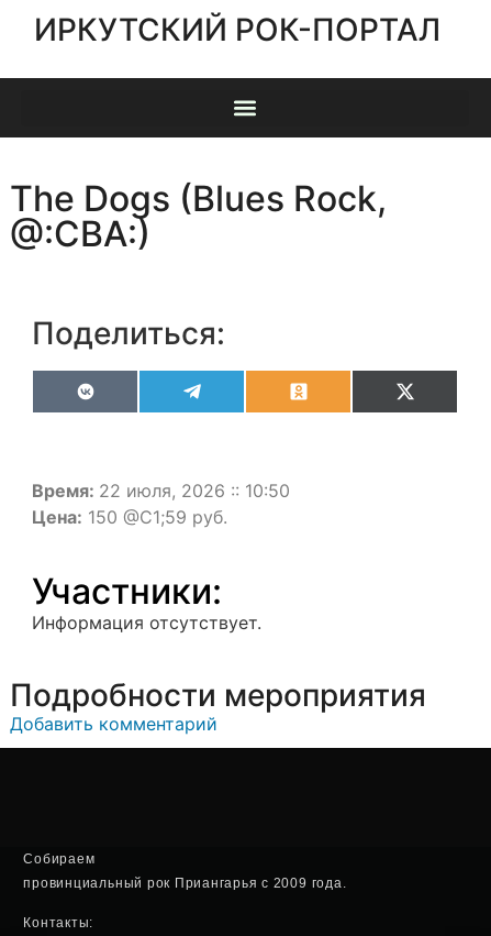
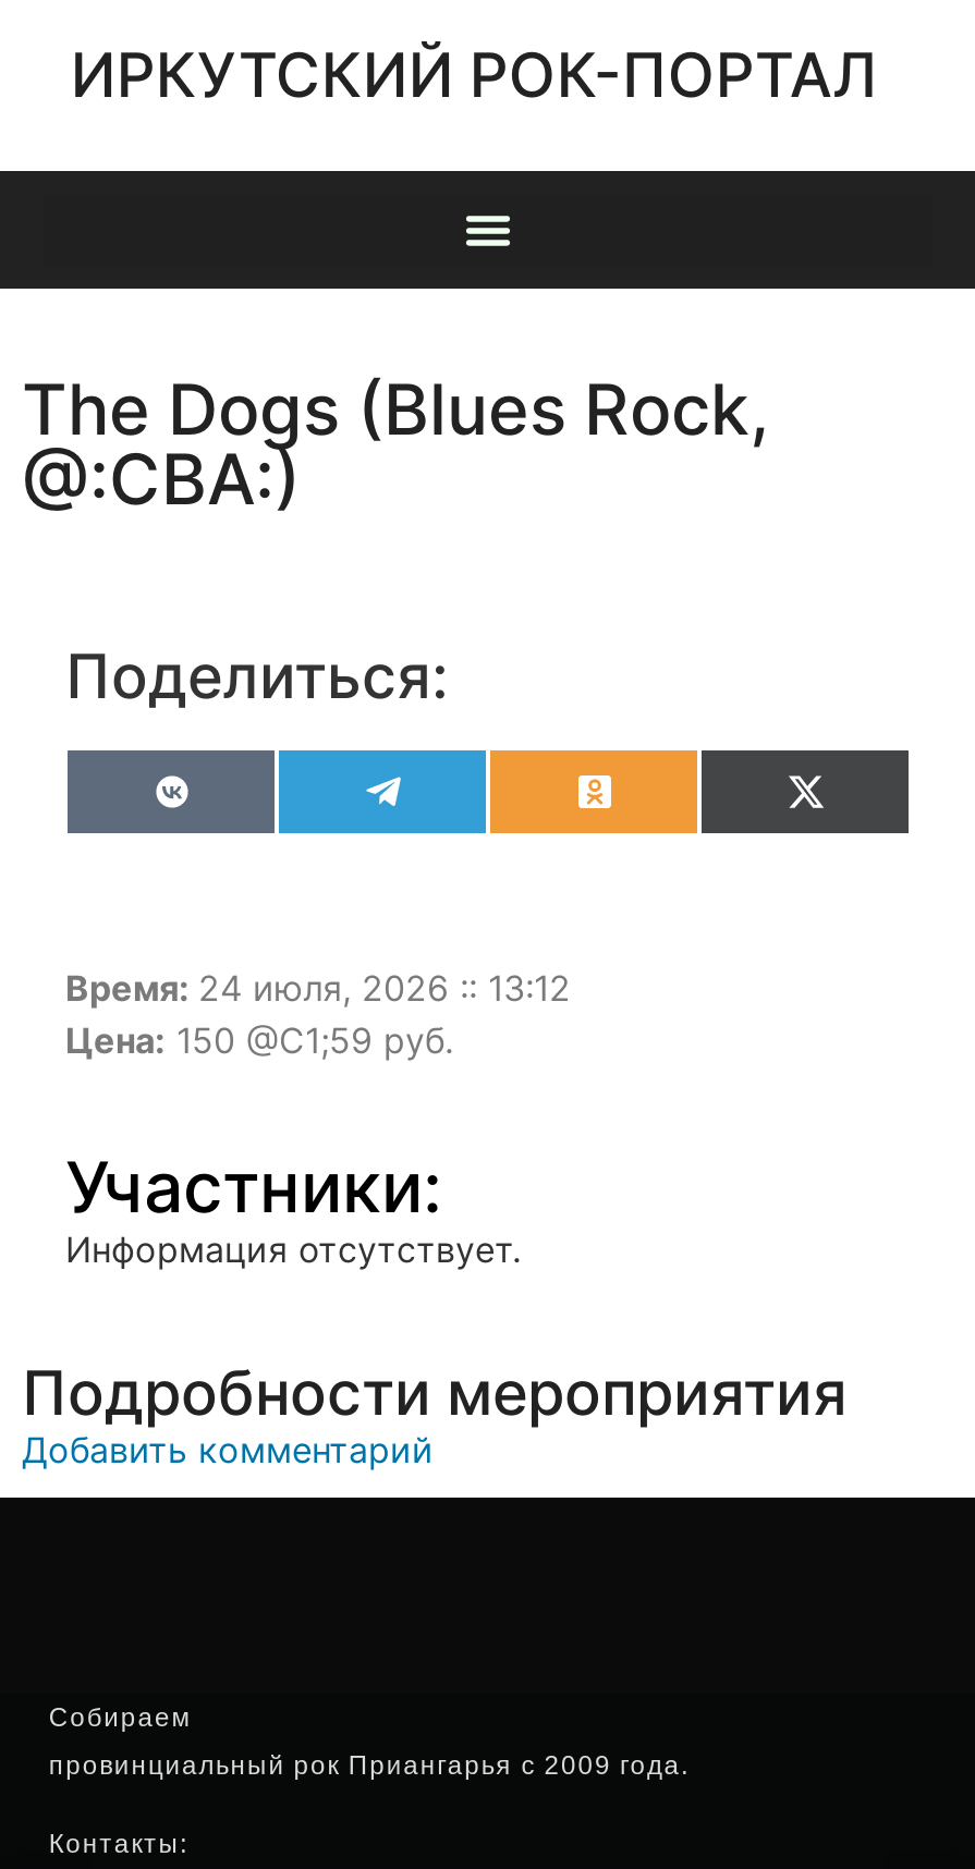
- Время: 22 июля, 2026 :: 10:50
+ Время: 24 июля, 2026 :: 13:12
